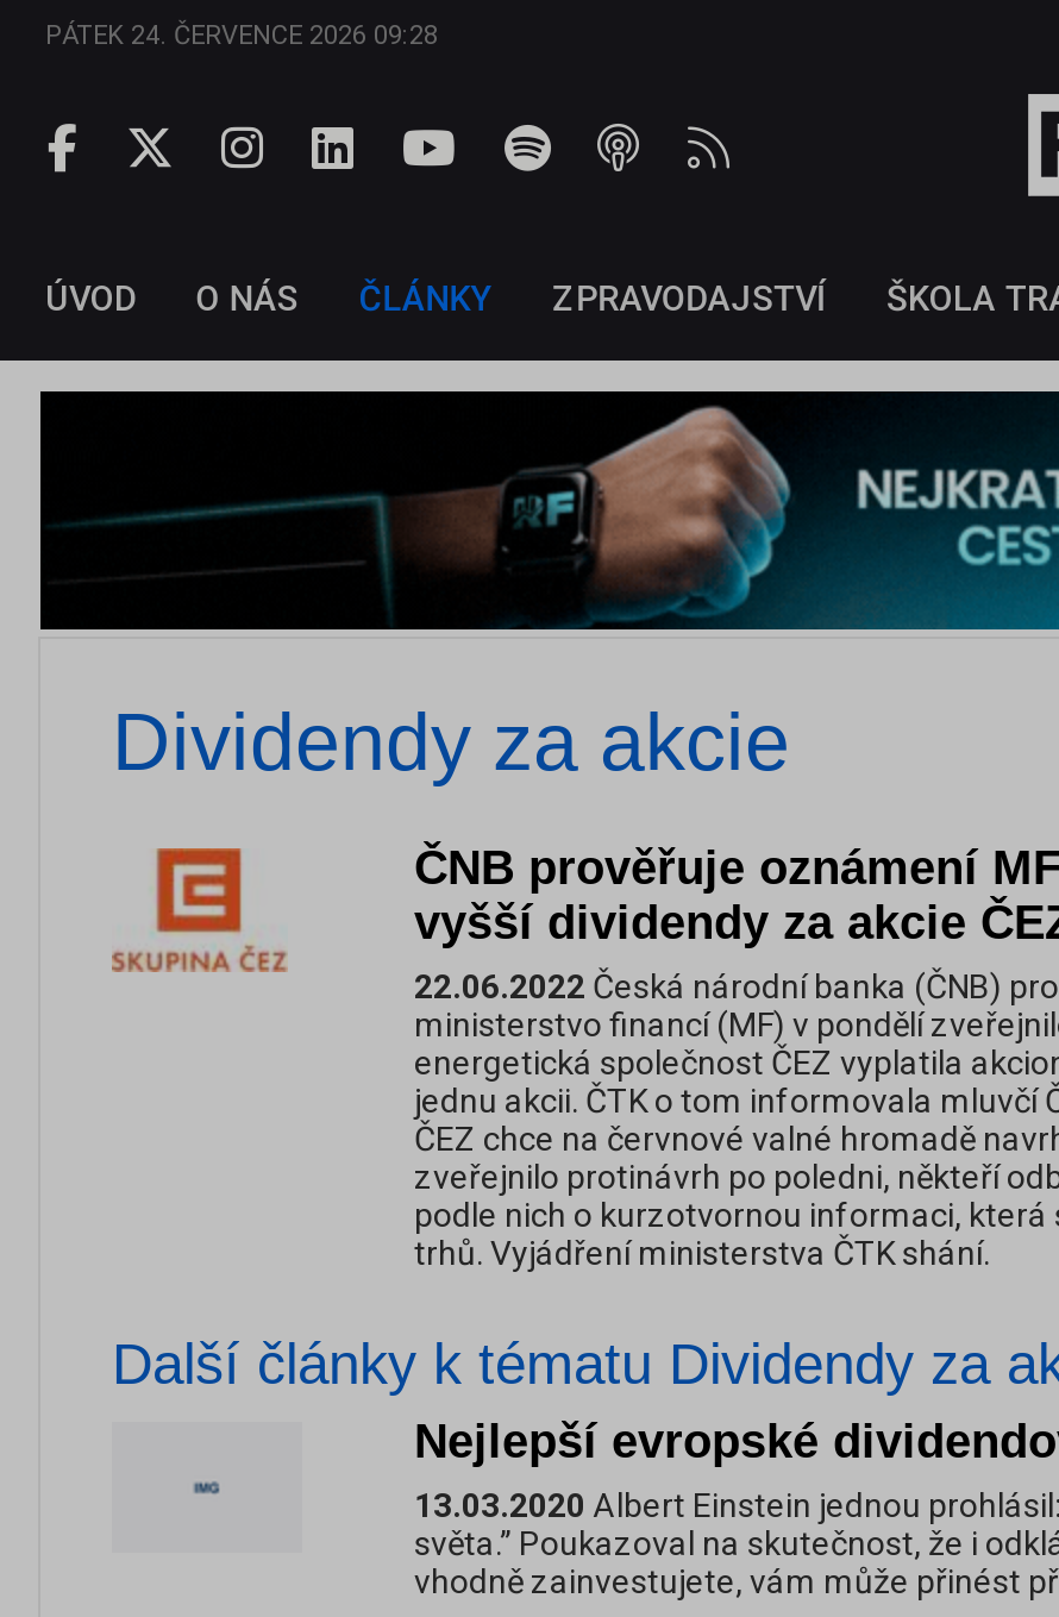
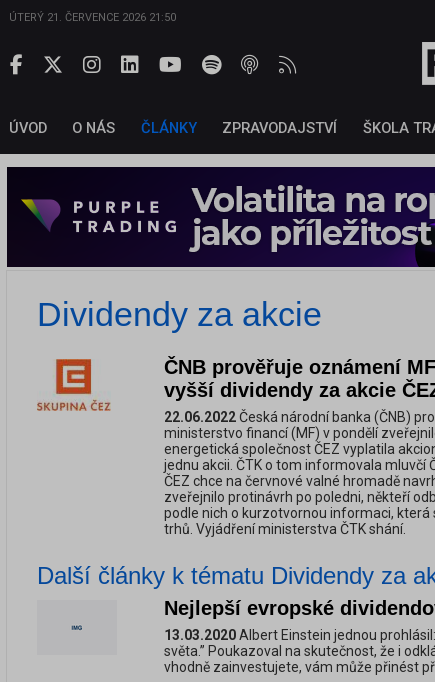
- PÁTEK 24. ČERVENCE 2026 09:28
+ ÚTERÝ 21. ČERVENCE 2026 21:50

- [image]
+ [image]
